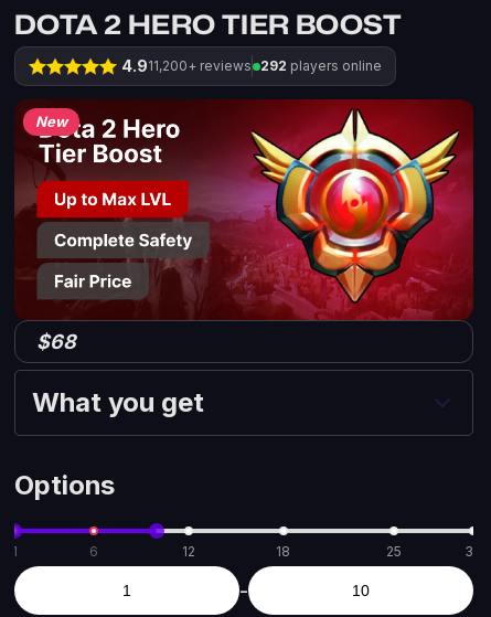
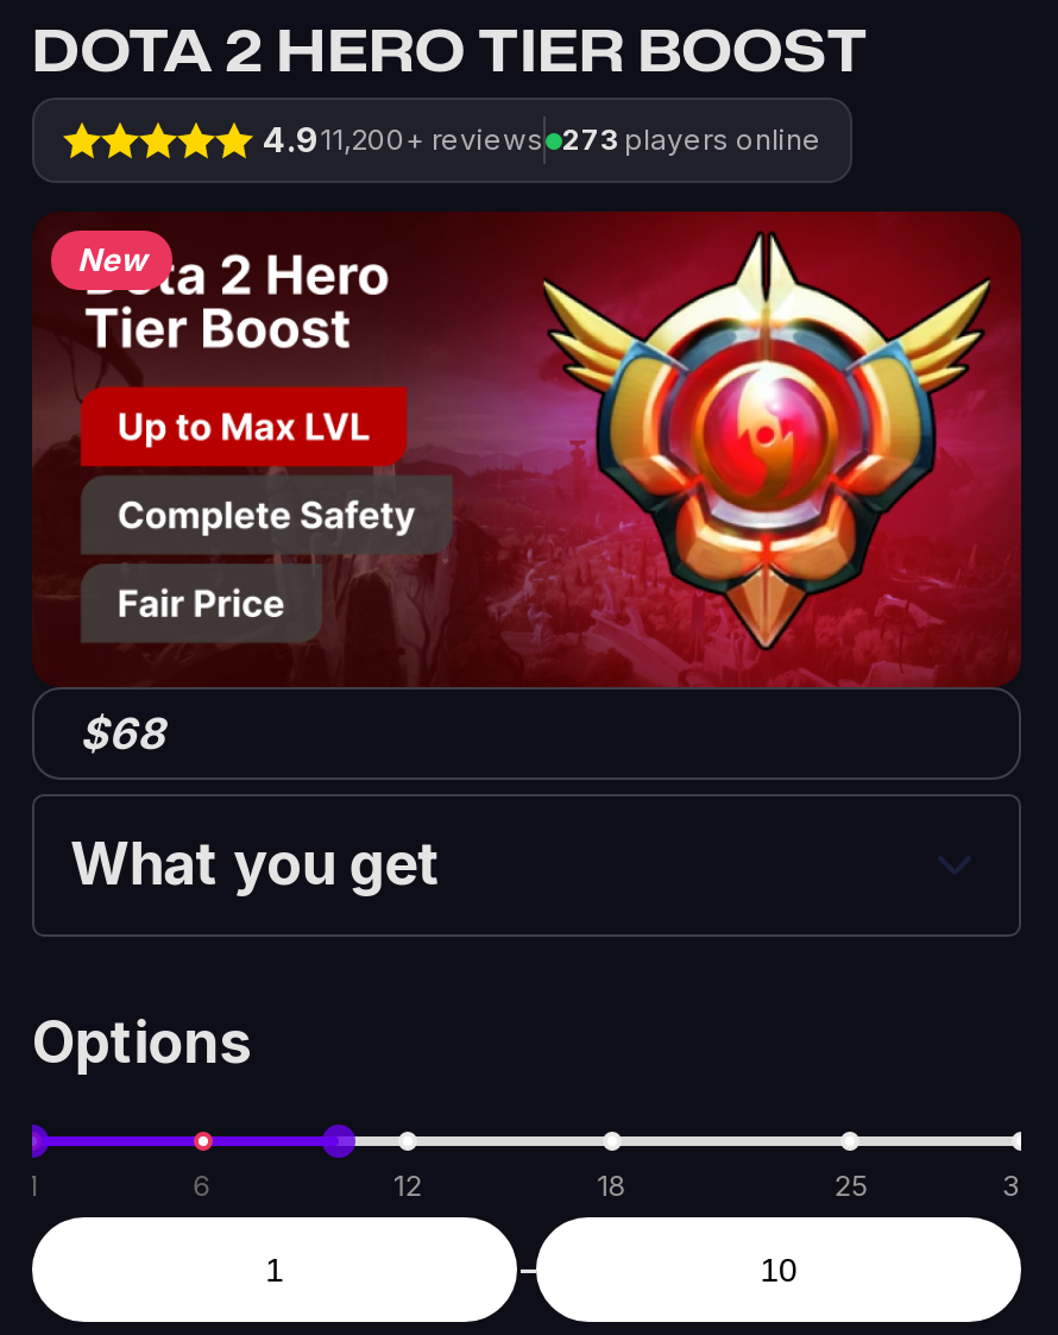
- 4.911,200+ reviews 292 players online
+ 4.911,200+ reviews 273 players online
